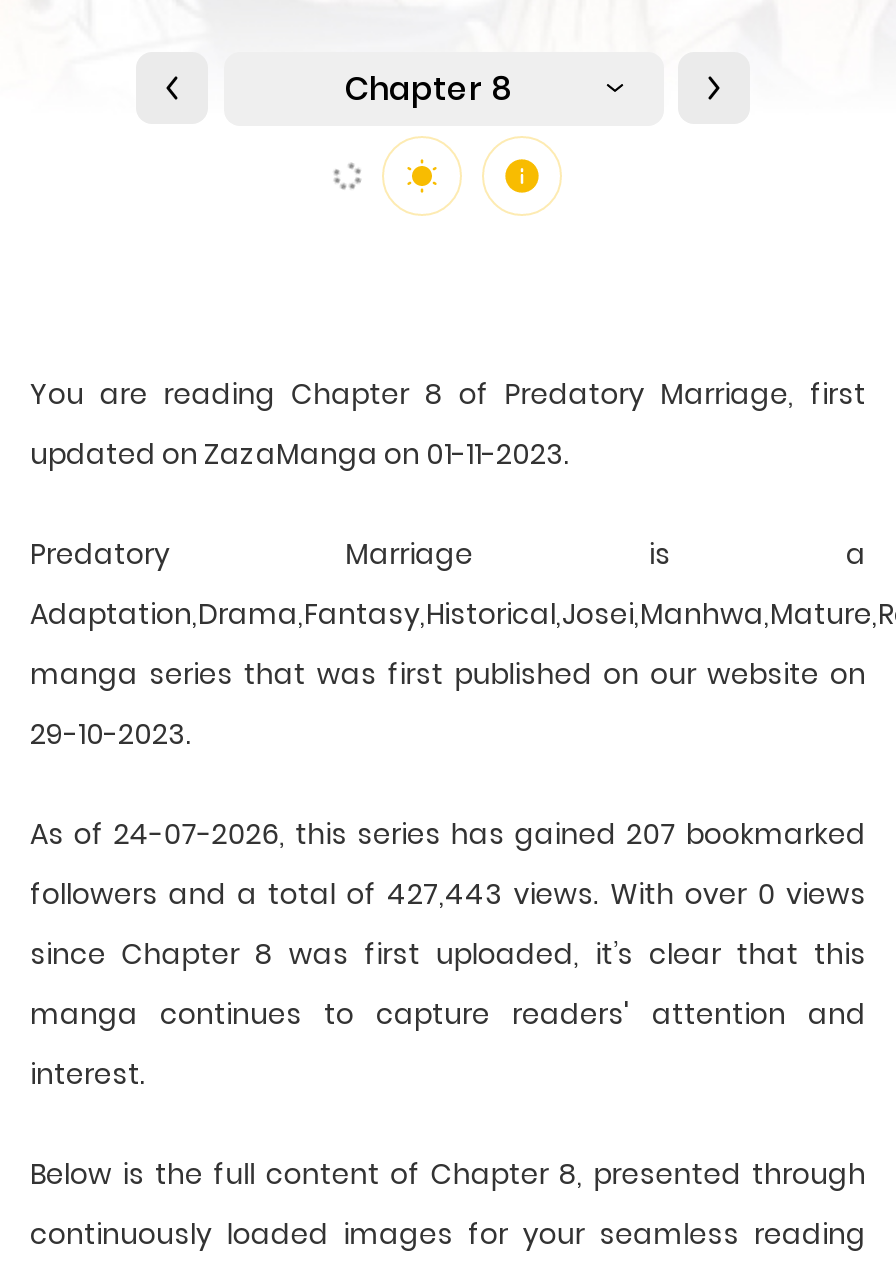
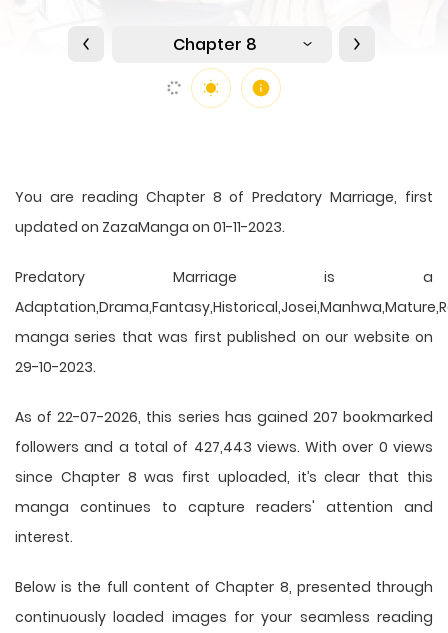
- As of 24-07-2026, this series has gained 207 bookmarked
+ As of 22-07-2026, this series has gained 207 bookmarked
